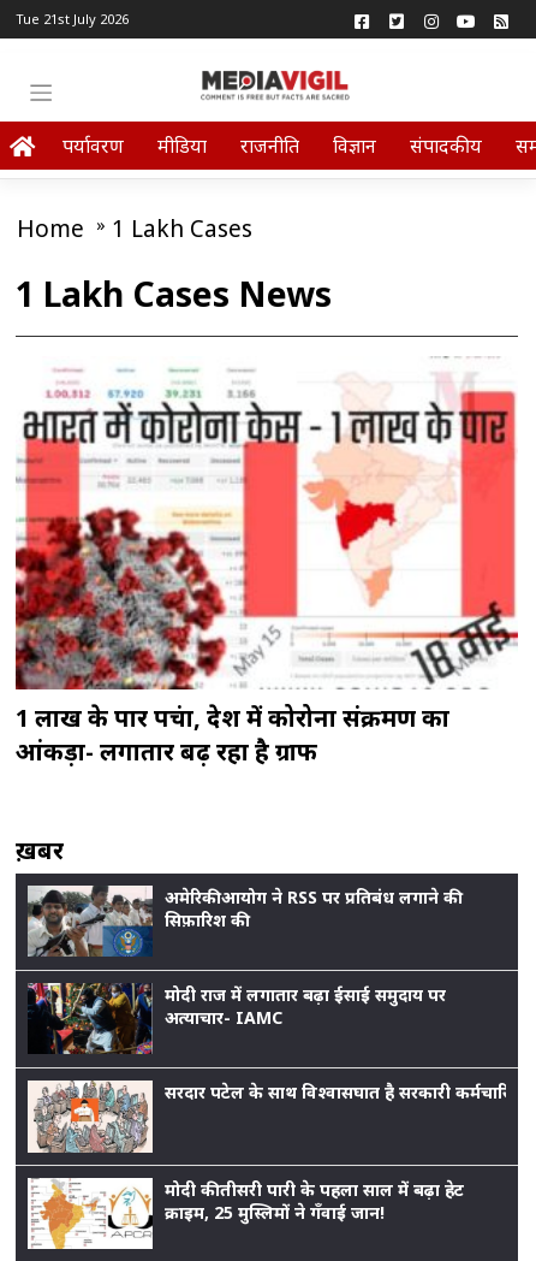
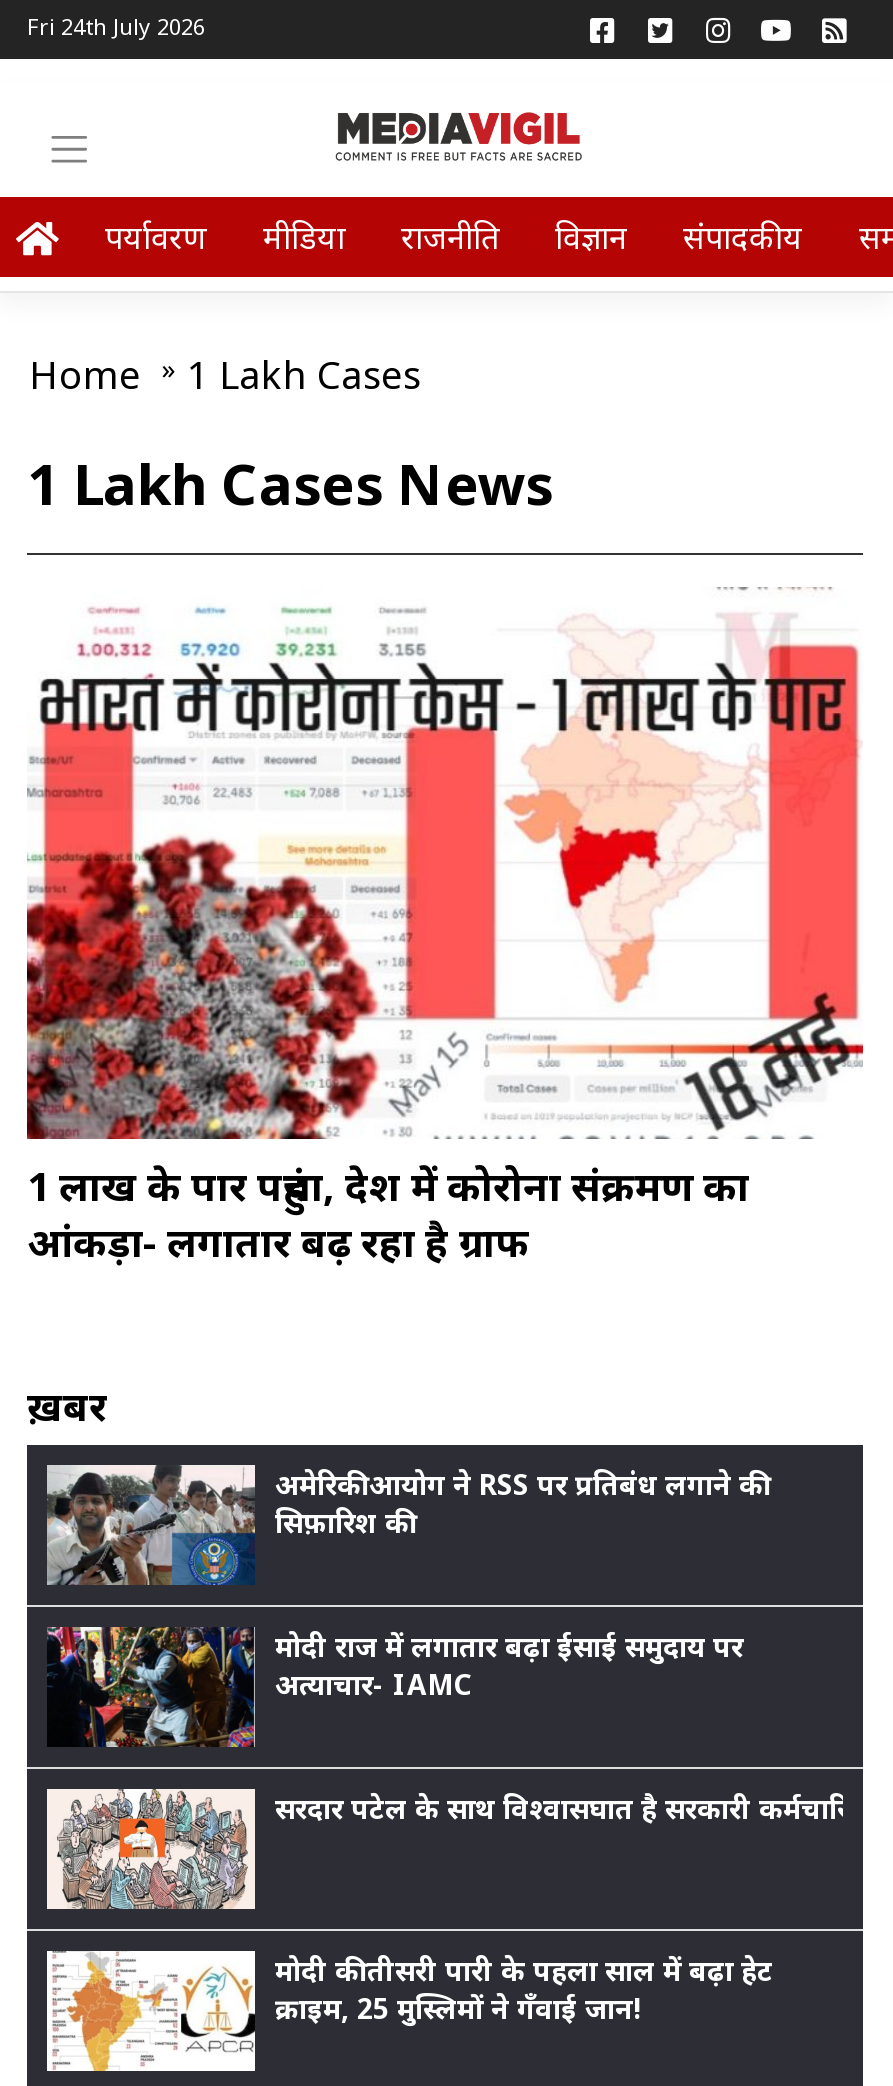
- Tue 21st July 2026
+ Fri 24th July 2026
